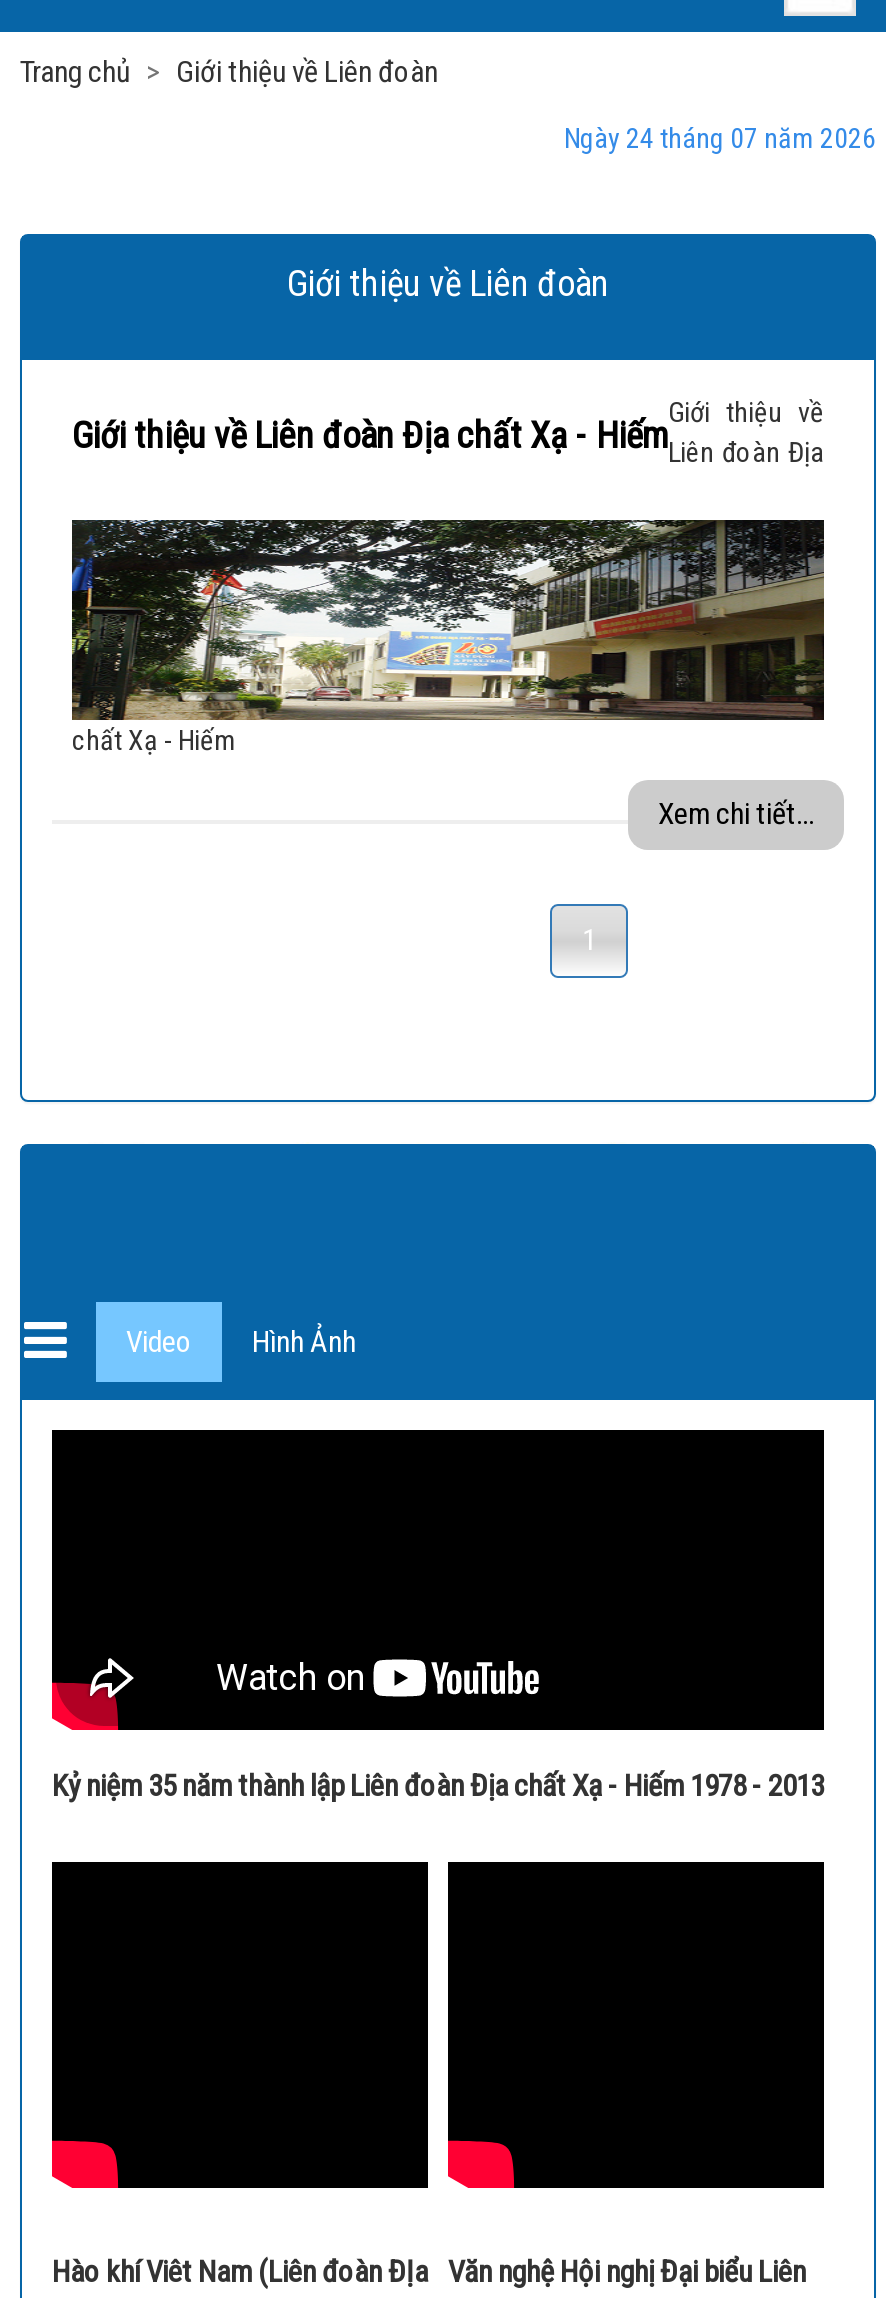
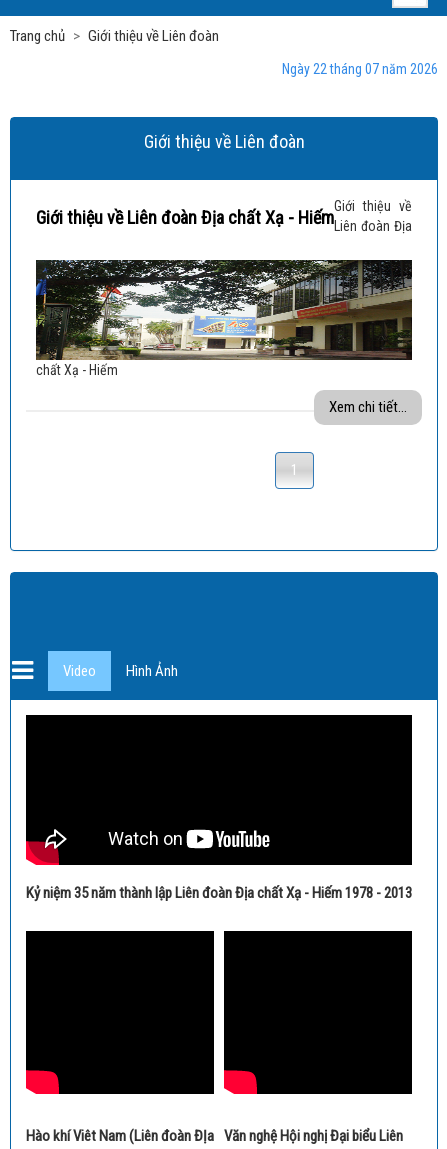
- Ngày 24 tháng 07 năm 2026
+ Ngày 22 tháng 07 năm 2026
